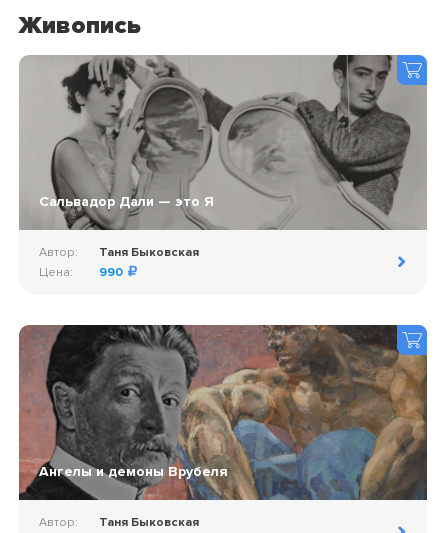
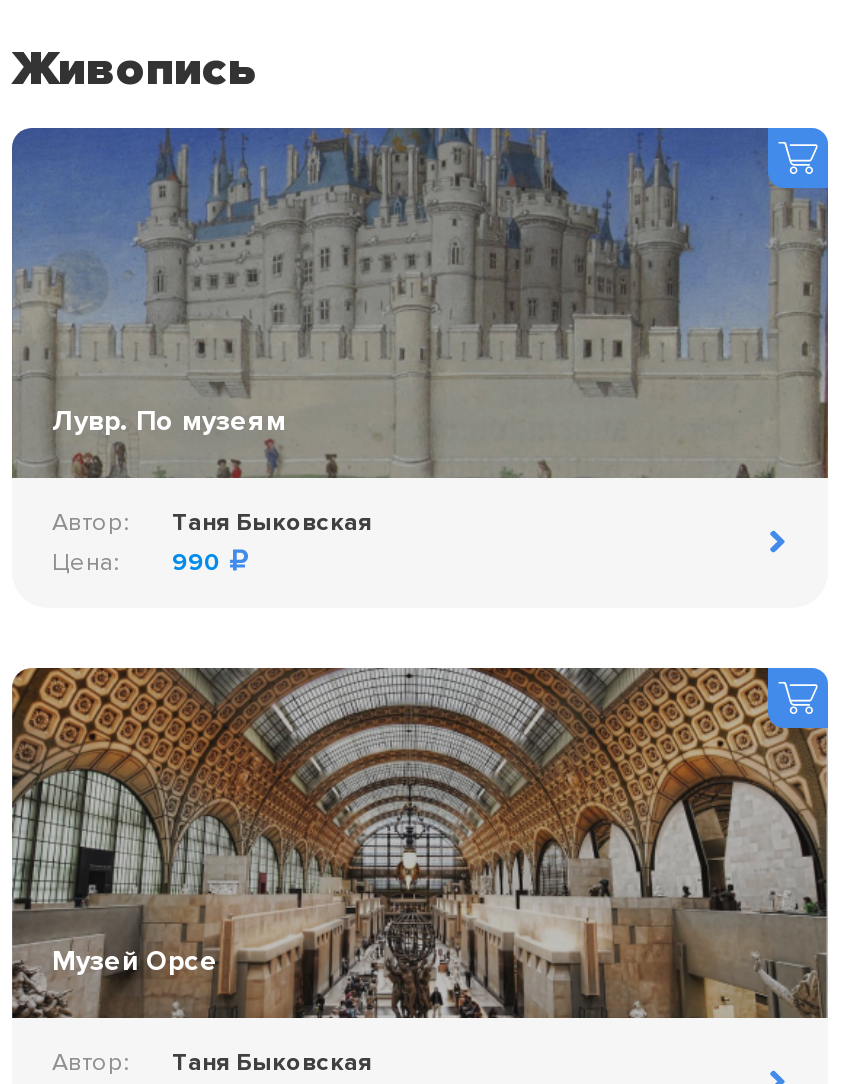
- [image]
- Сальвадор Дали — это Я
+ [image]
+ Лувр. По музеям

- [image]
- Ангелы и демоны Врубеля
+ [image]
+ Музей Орсе
